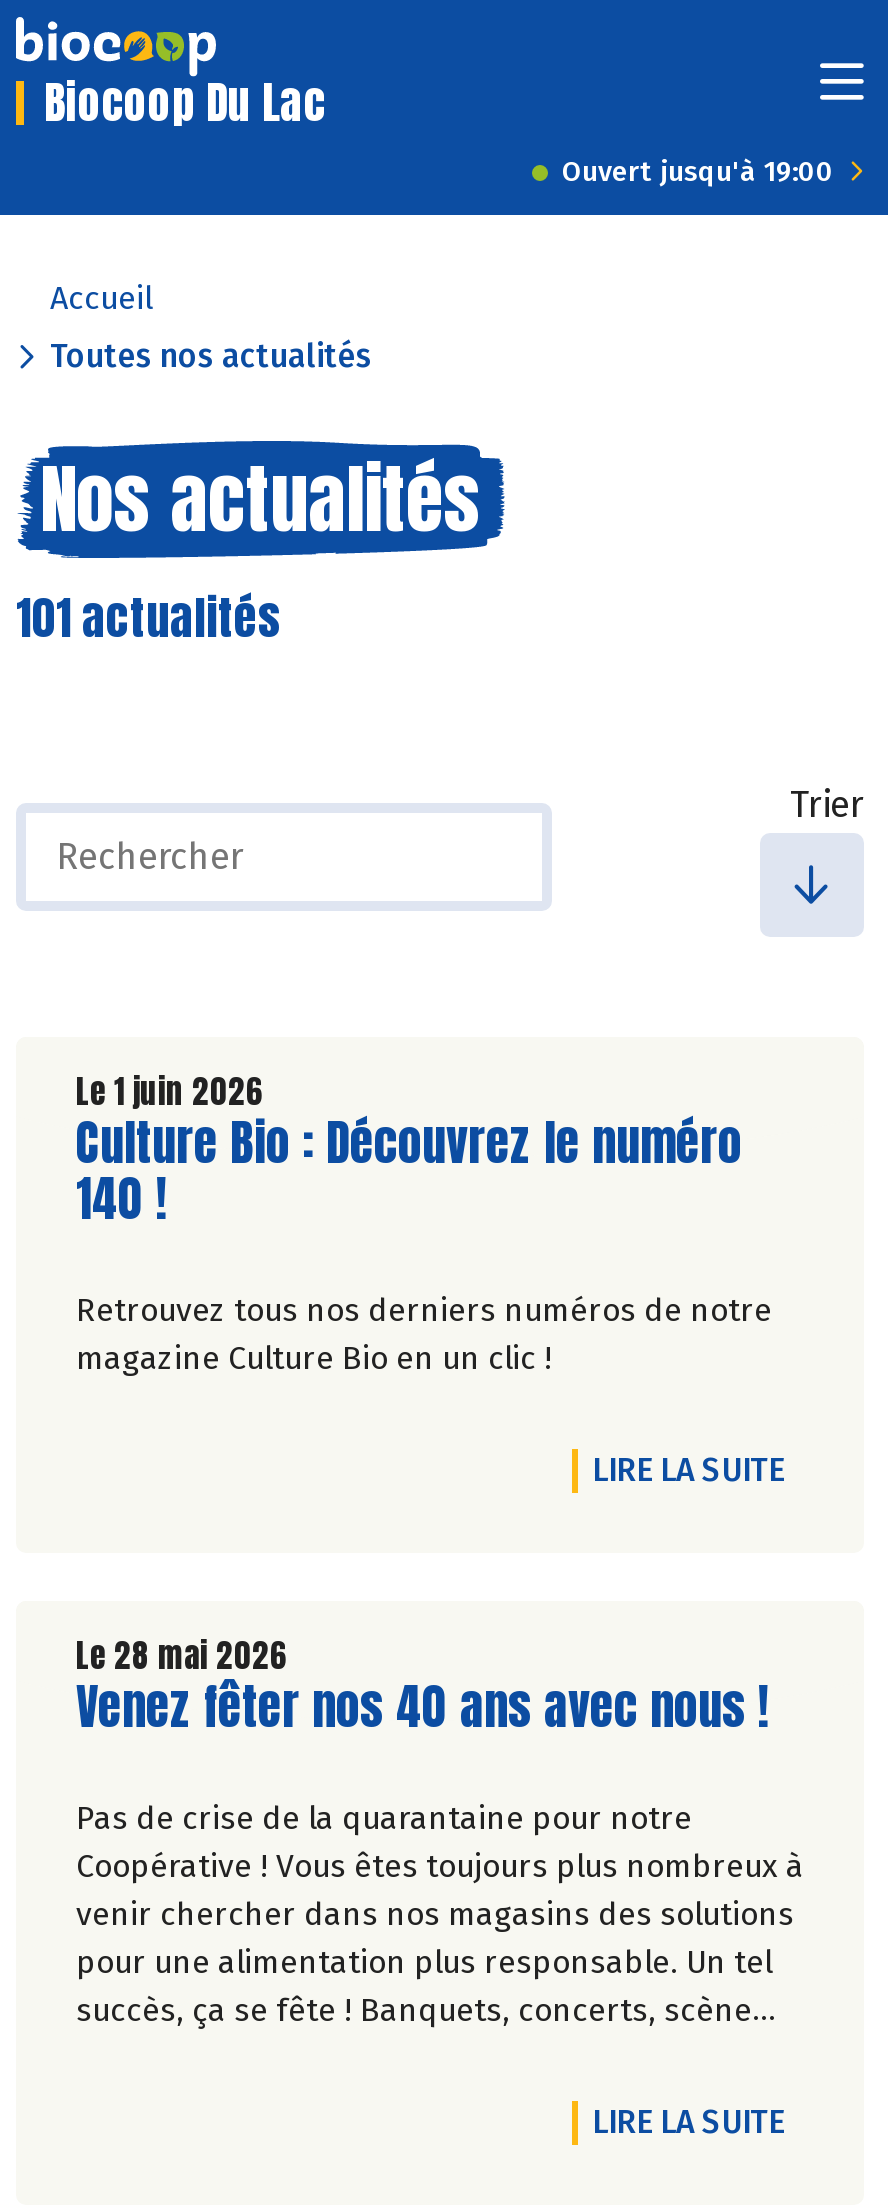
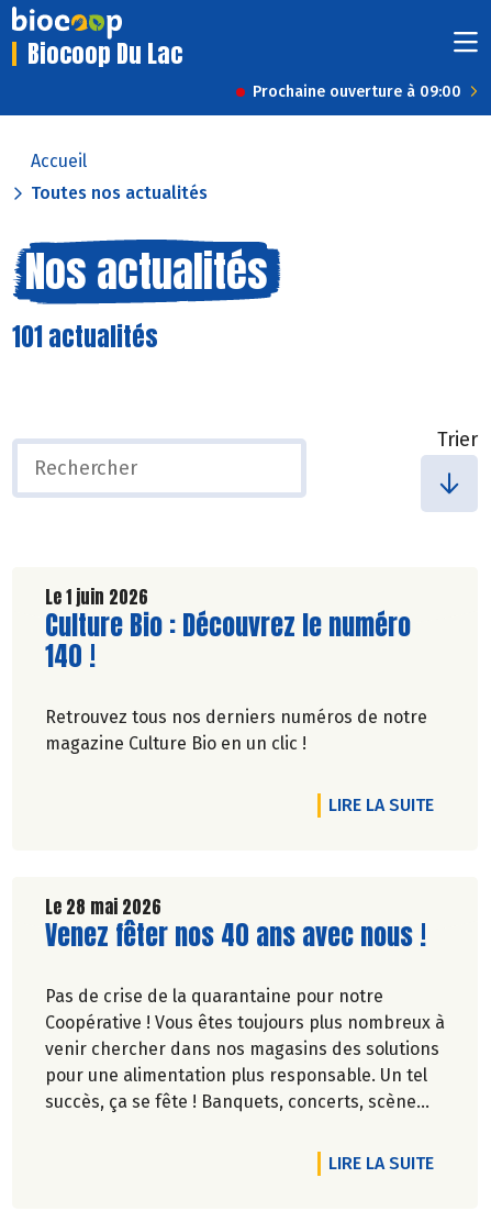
- Ouvert jusqu'à 19:00
+ Prochaine ouverture à 09:00
